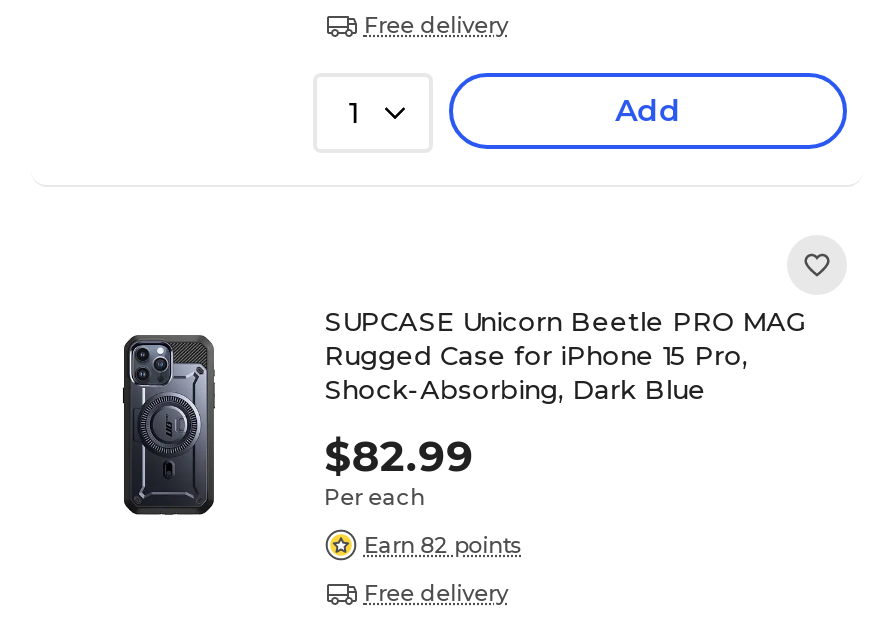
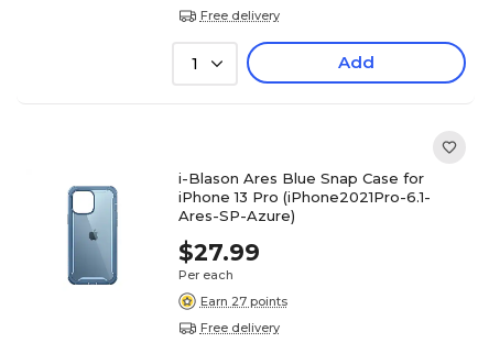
- SUPCASE Unicorn Beetle PRO MAG
- Rugged Case for iPhone 15 Pro,
- Shock-Absorbing, Dark Blue
+ i-Blason Ares Blue Snap Case for
+ iPhone 13 Pro (iPhone2021Pro-6.1-
+ Ares-SP-Azure)

- [image]
+ [image]

- $82.99
+ $27.99

- Earn 82 points
+ Earn 27 points
